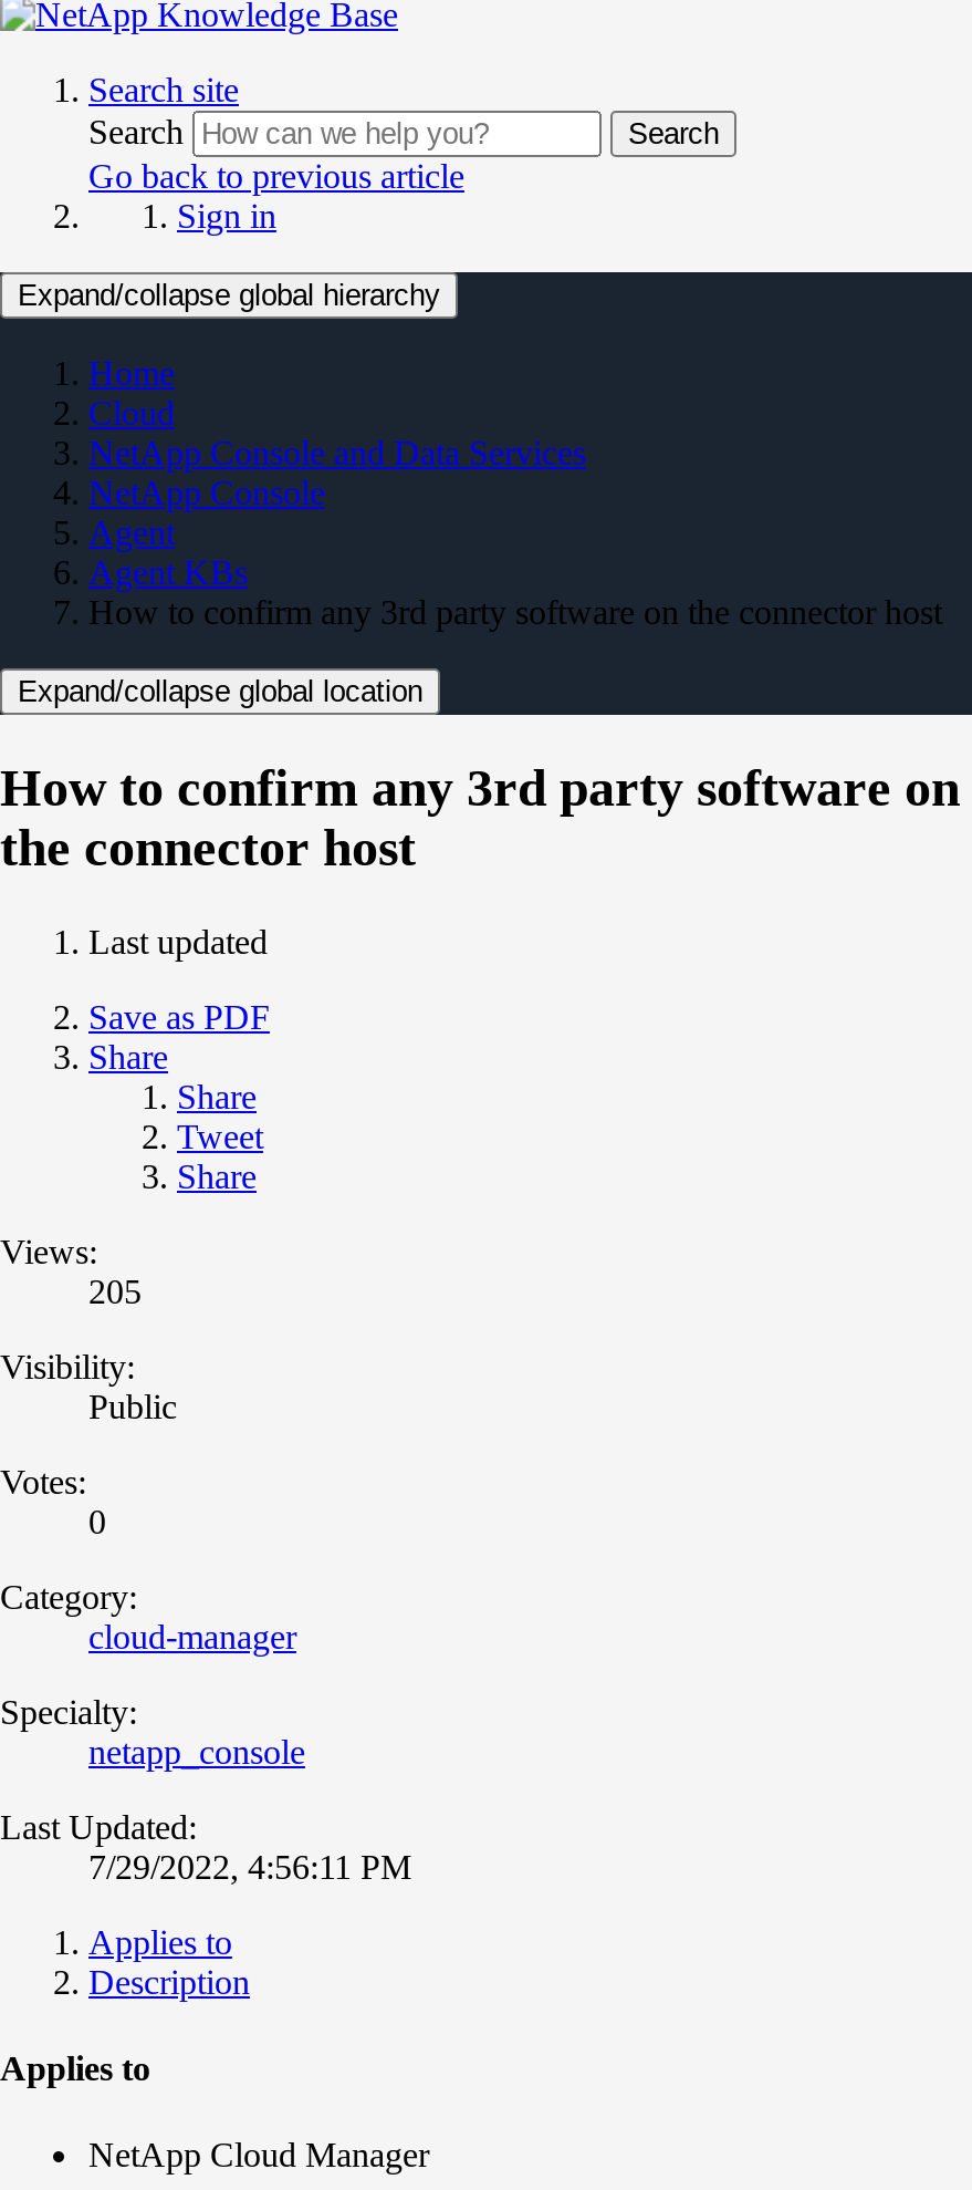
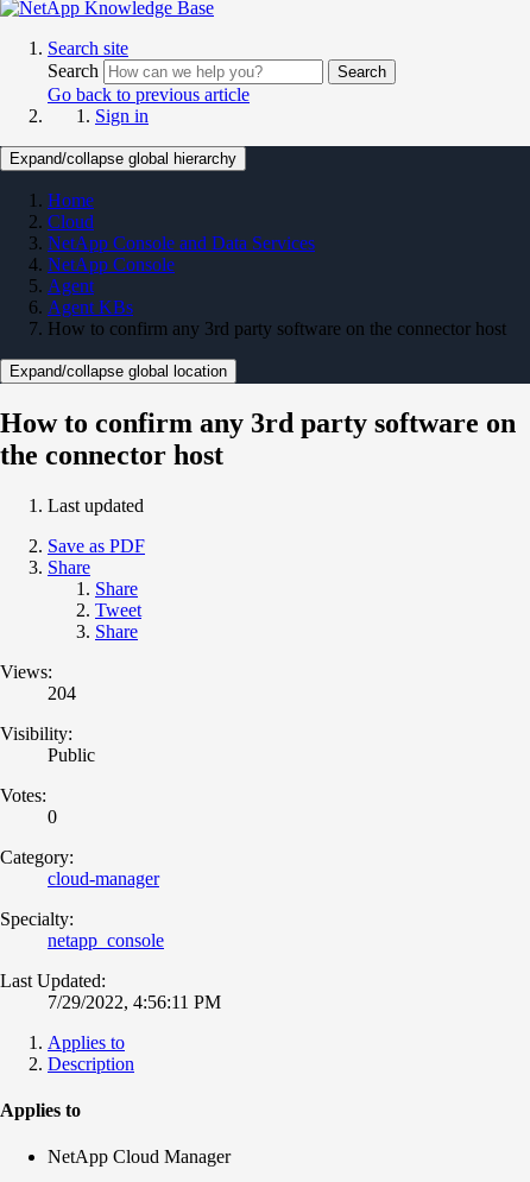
- 205
+ 204
